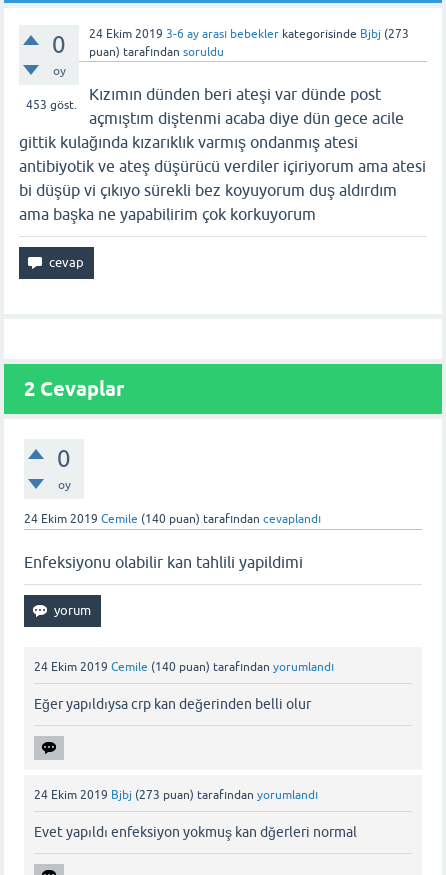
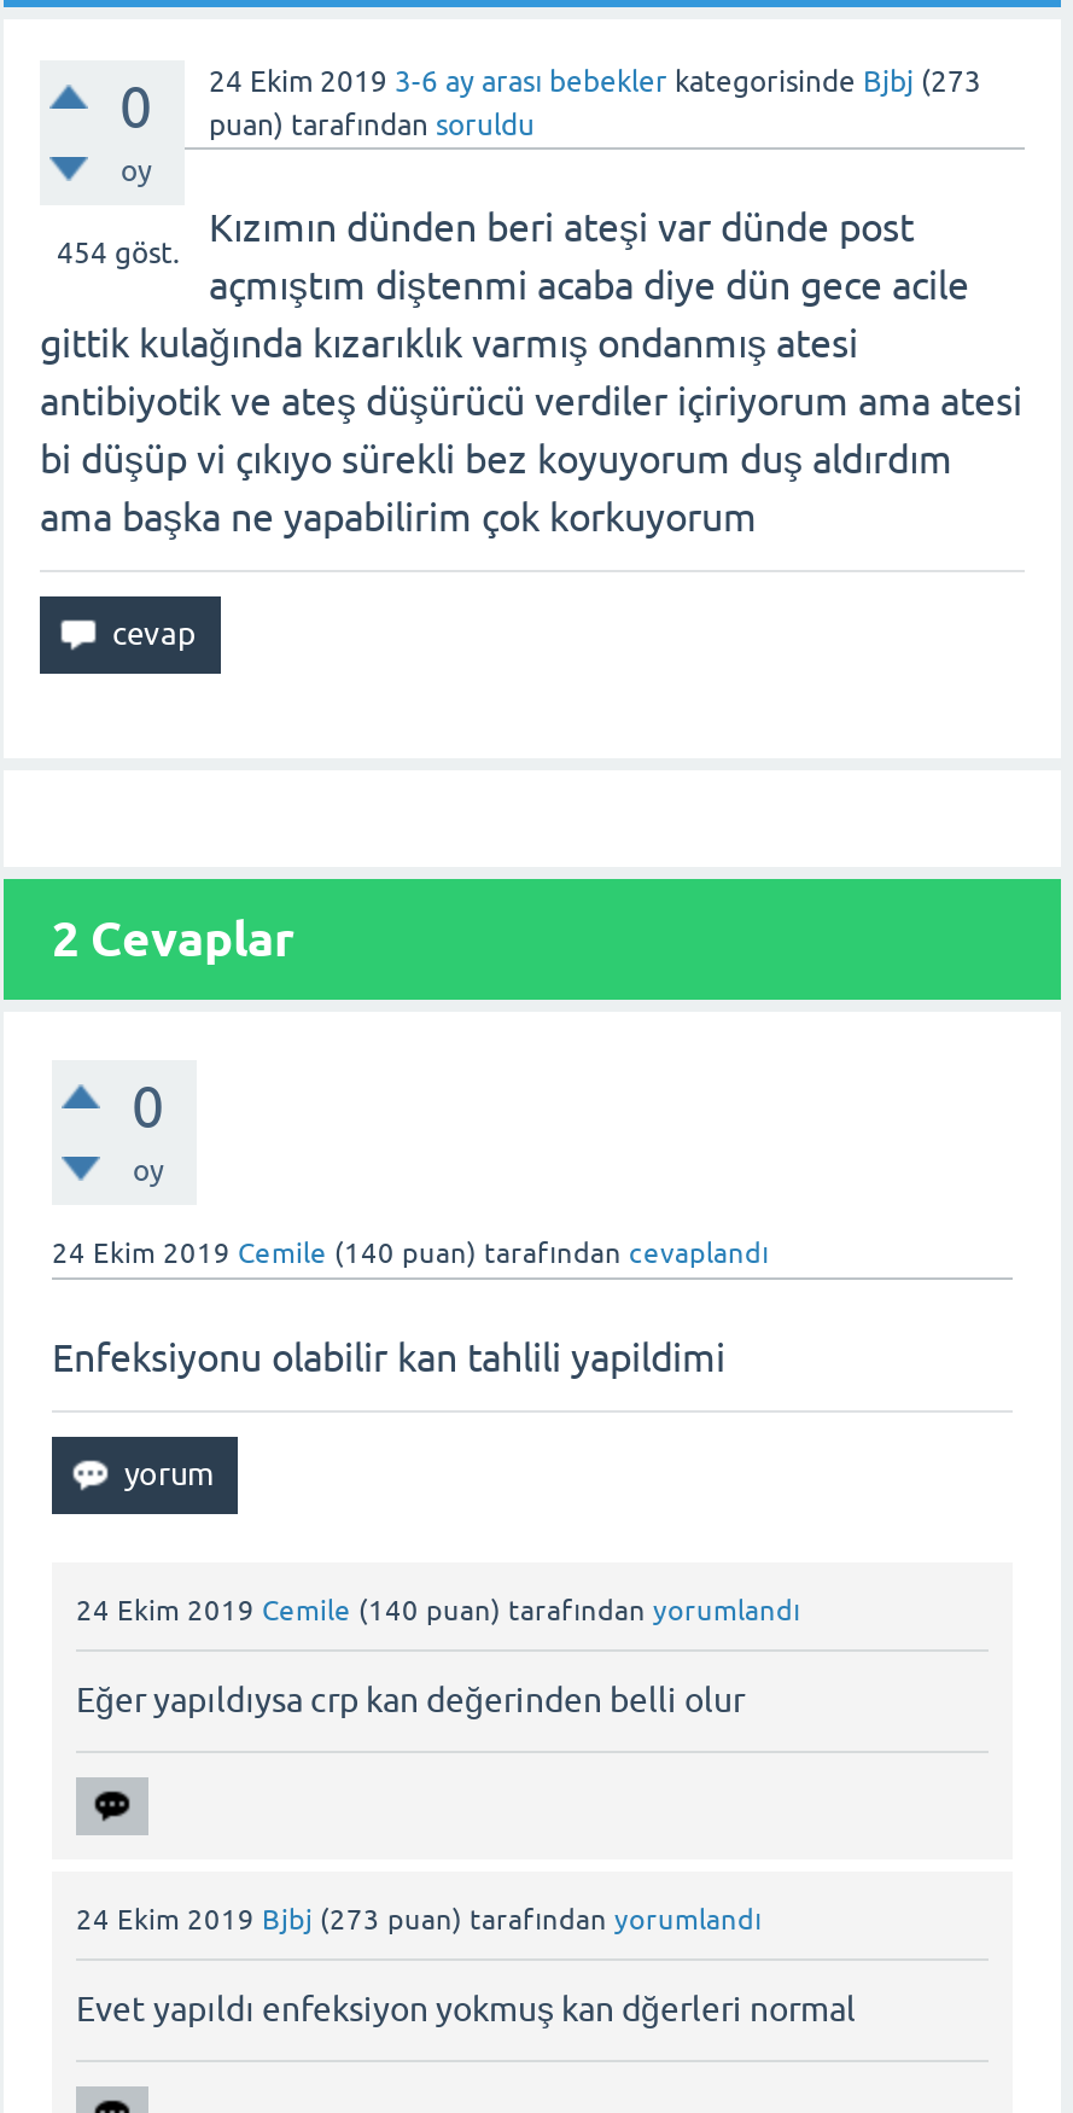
- 453 göst.
+ 454 göst.
